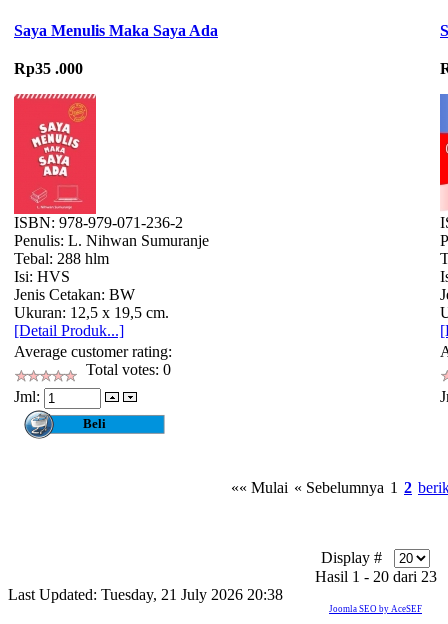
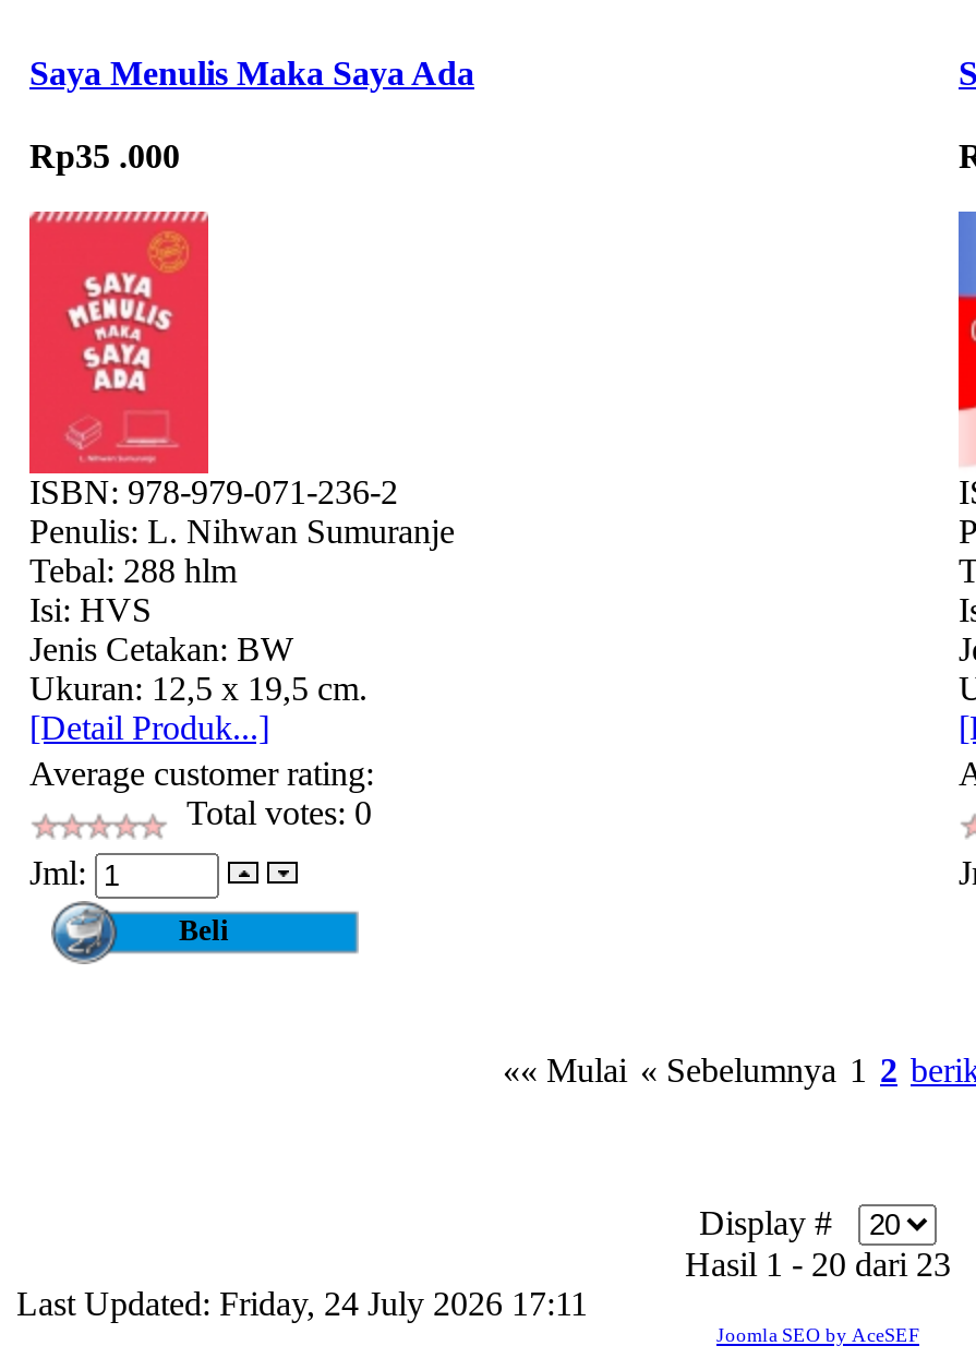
- Last Updated: Tuesday, 21 July 2026 20:38
+ Last Updated: Friday, 24 July 2026 17:11
